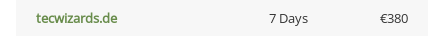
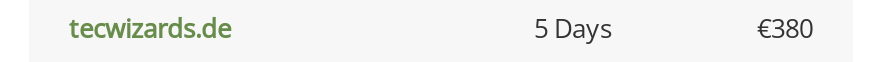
- 7 Days
+ 5 Days
